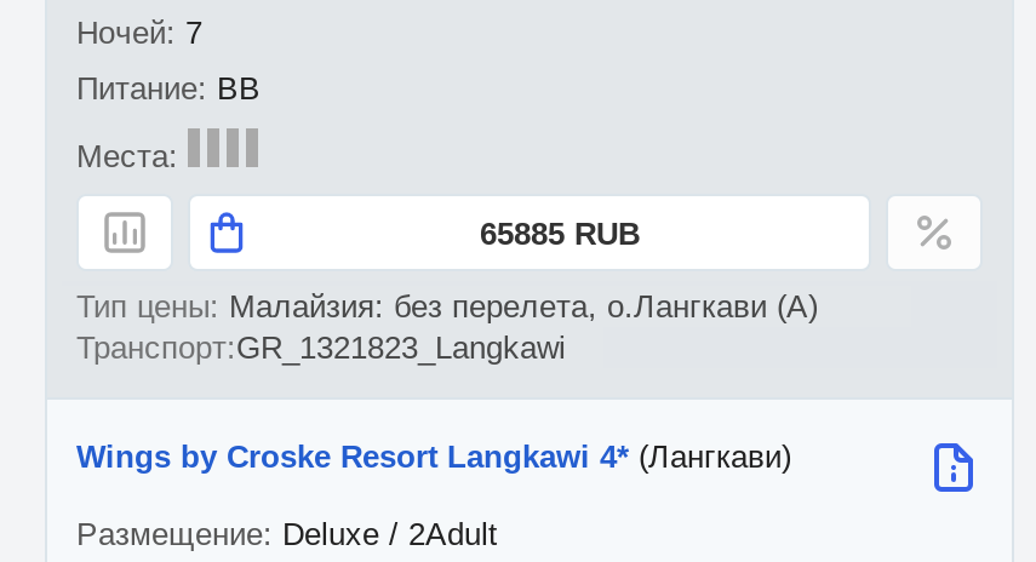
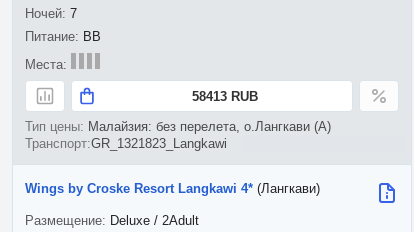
- 65885 RUB
+ 58413 RUB
